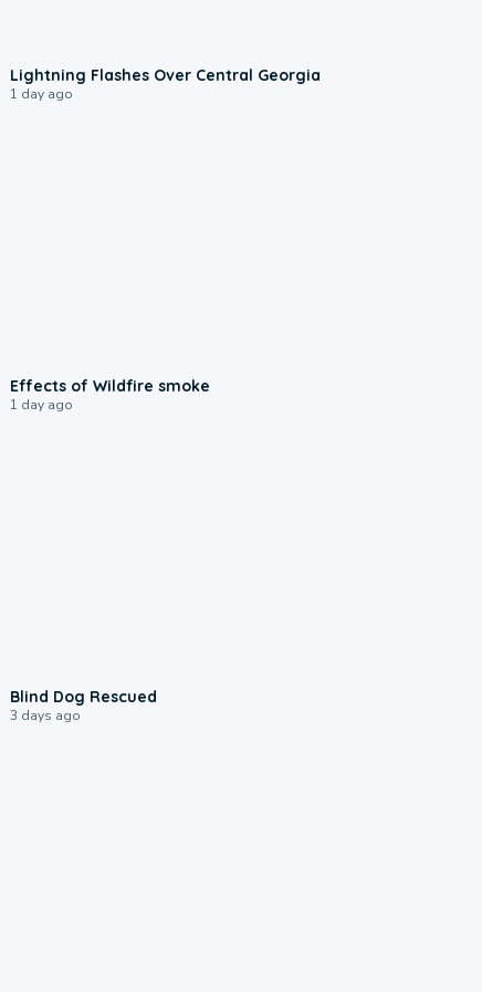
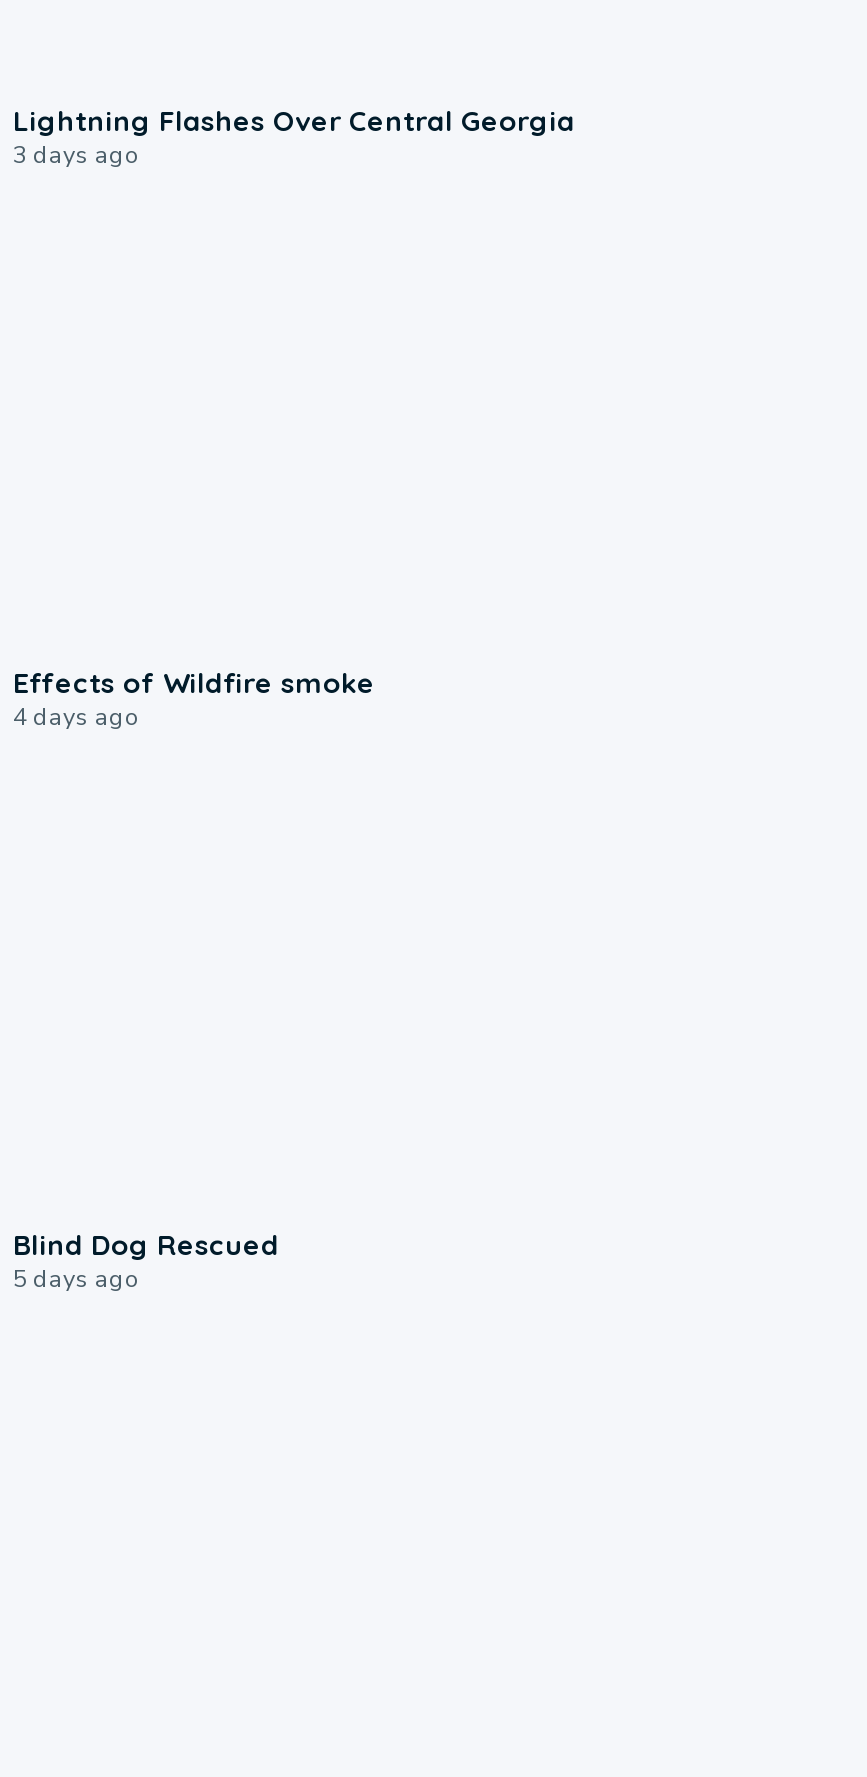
- 1 day ago
+ 3 days ago

- 1 day ago
+ 4 days ago

- 3 days ago
+ 5 days ago
